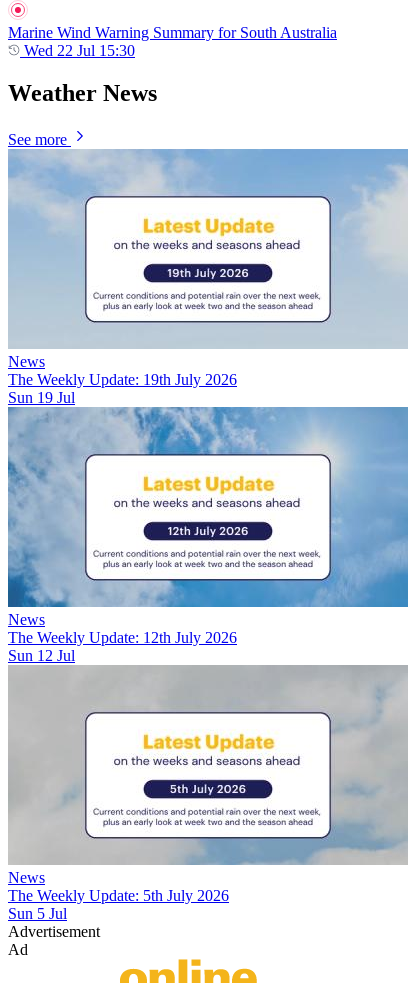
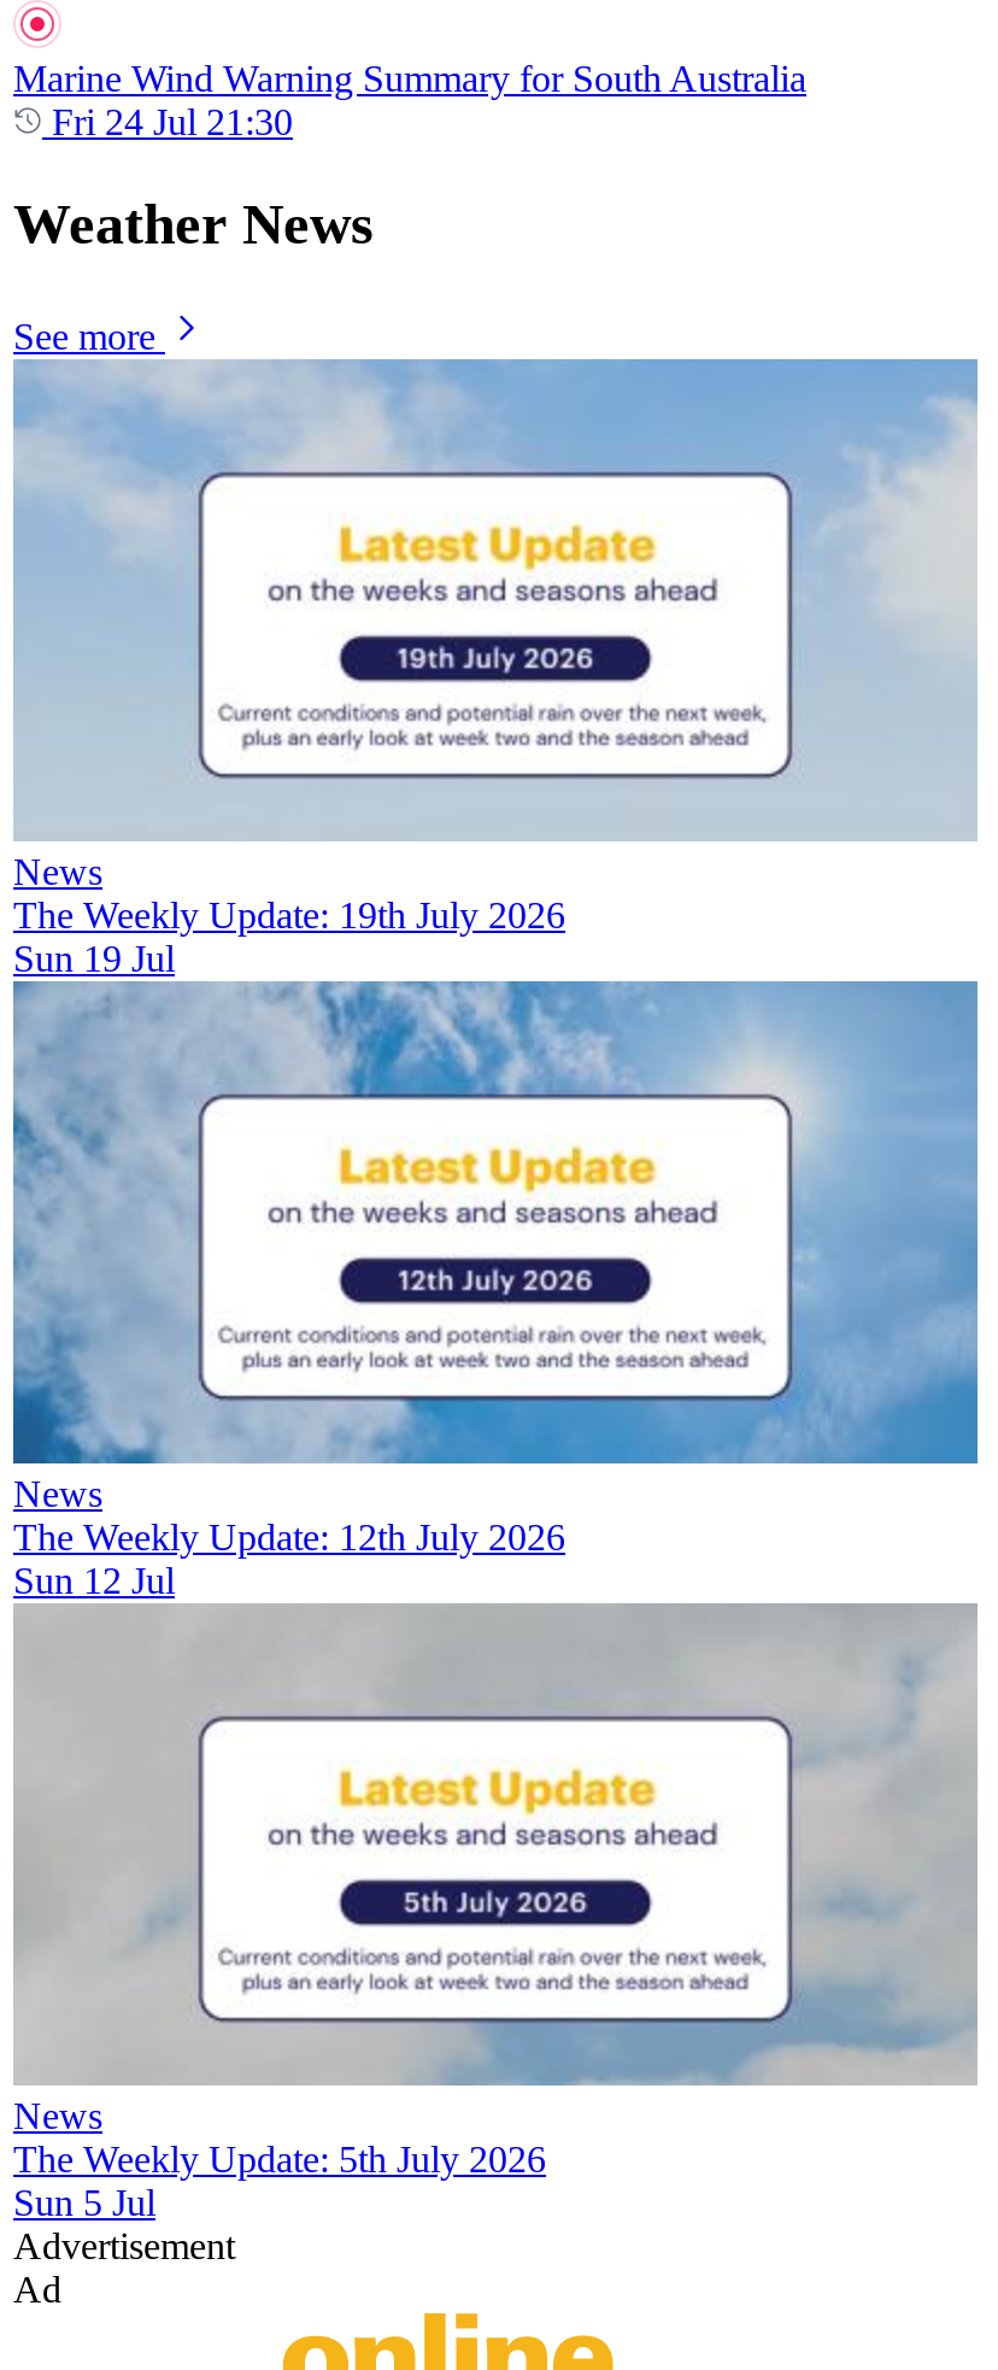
- Wed 22 Jul 15:30
+ Fri 24 Jul 21:30
